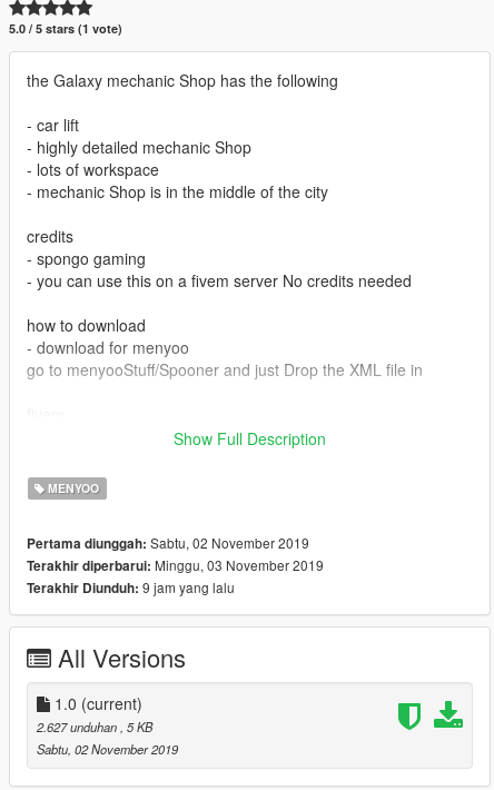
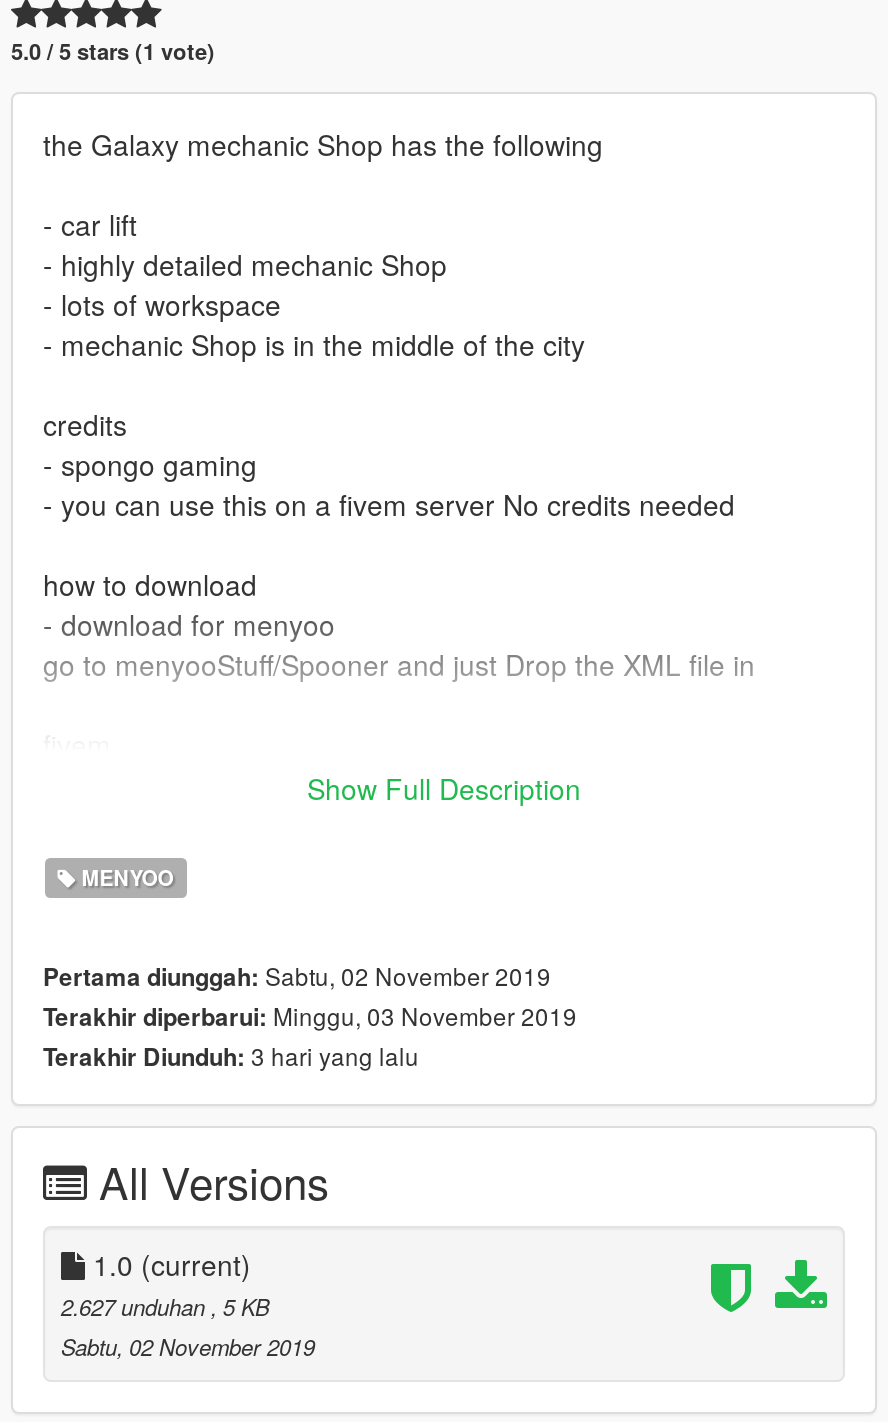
- Terakhir Diunduh: 9 jam yang lalu
+ Terakhir Diunduh: 3 hari yang lalu
